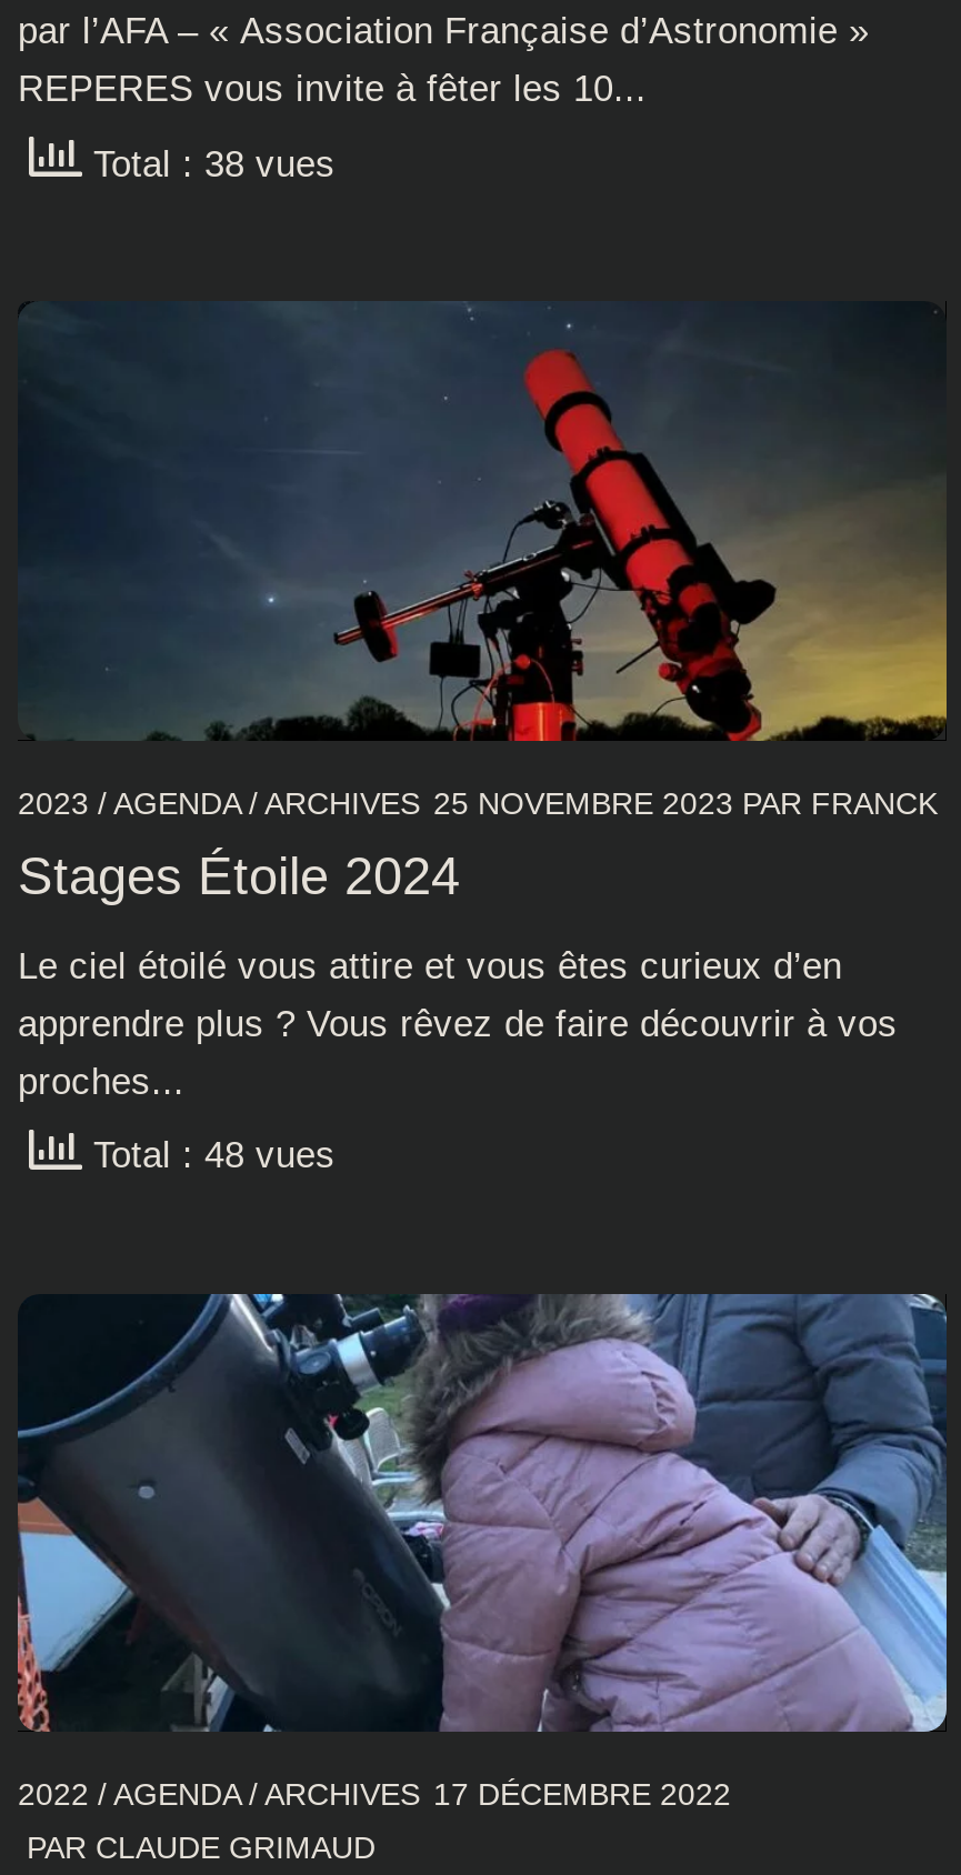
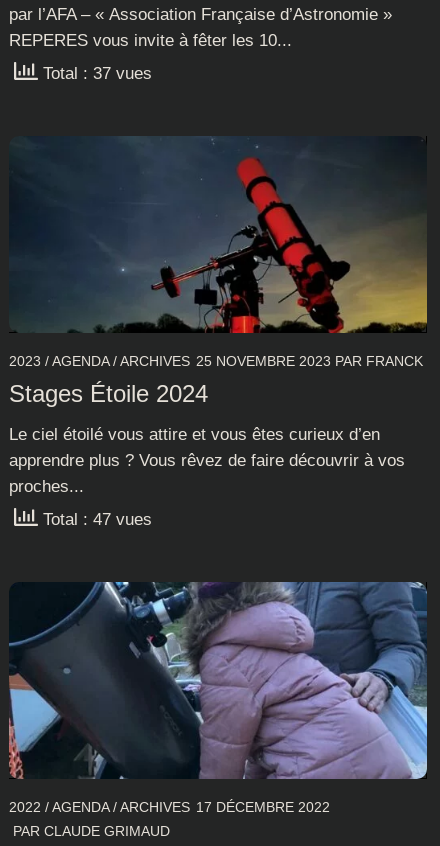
- Total : 38 vues
+ Total : 37 vues

- Total : 48 vues
+ Total : 47 vues
